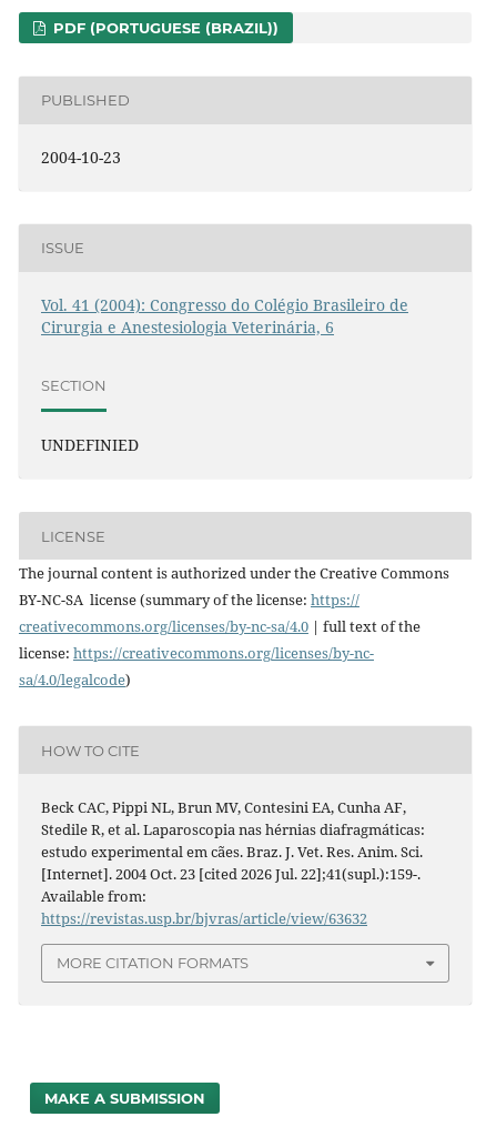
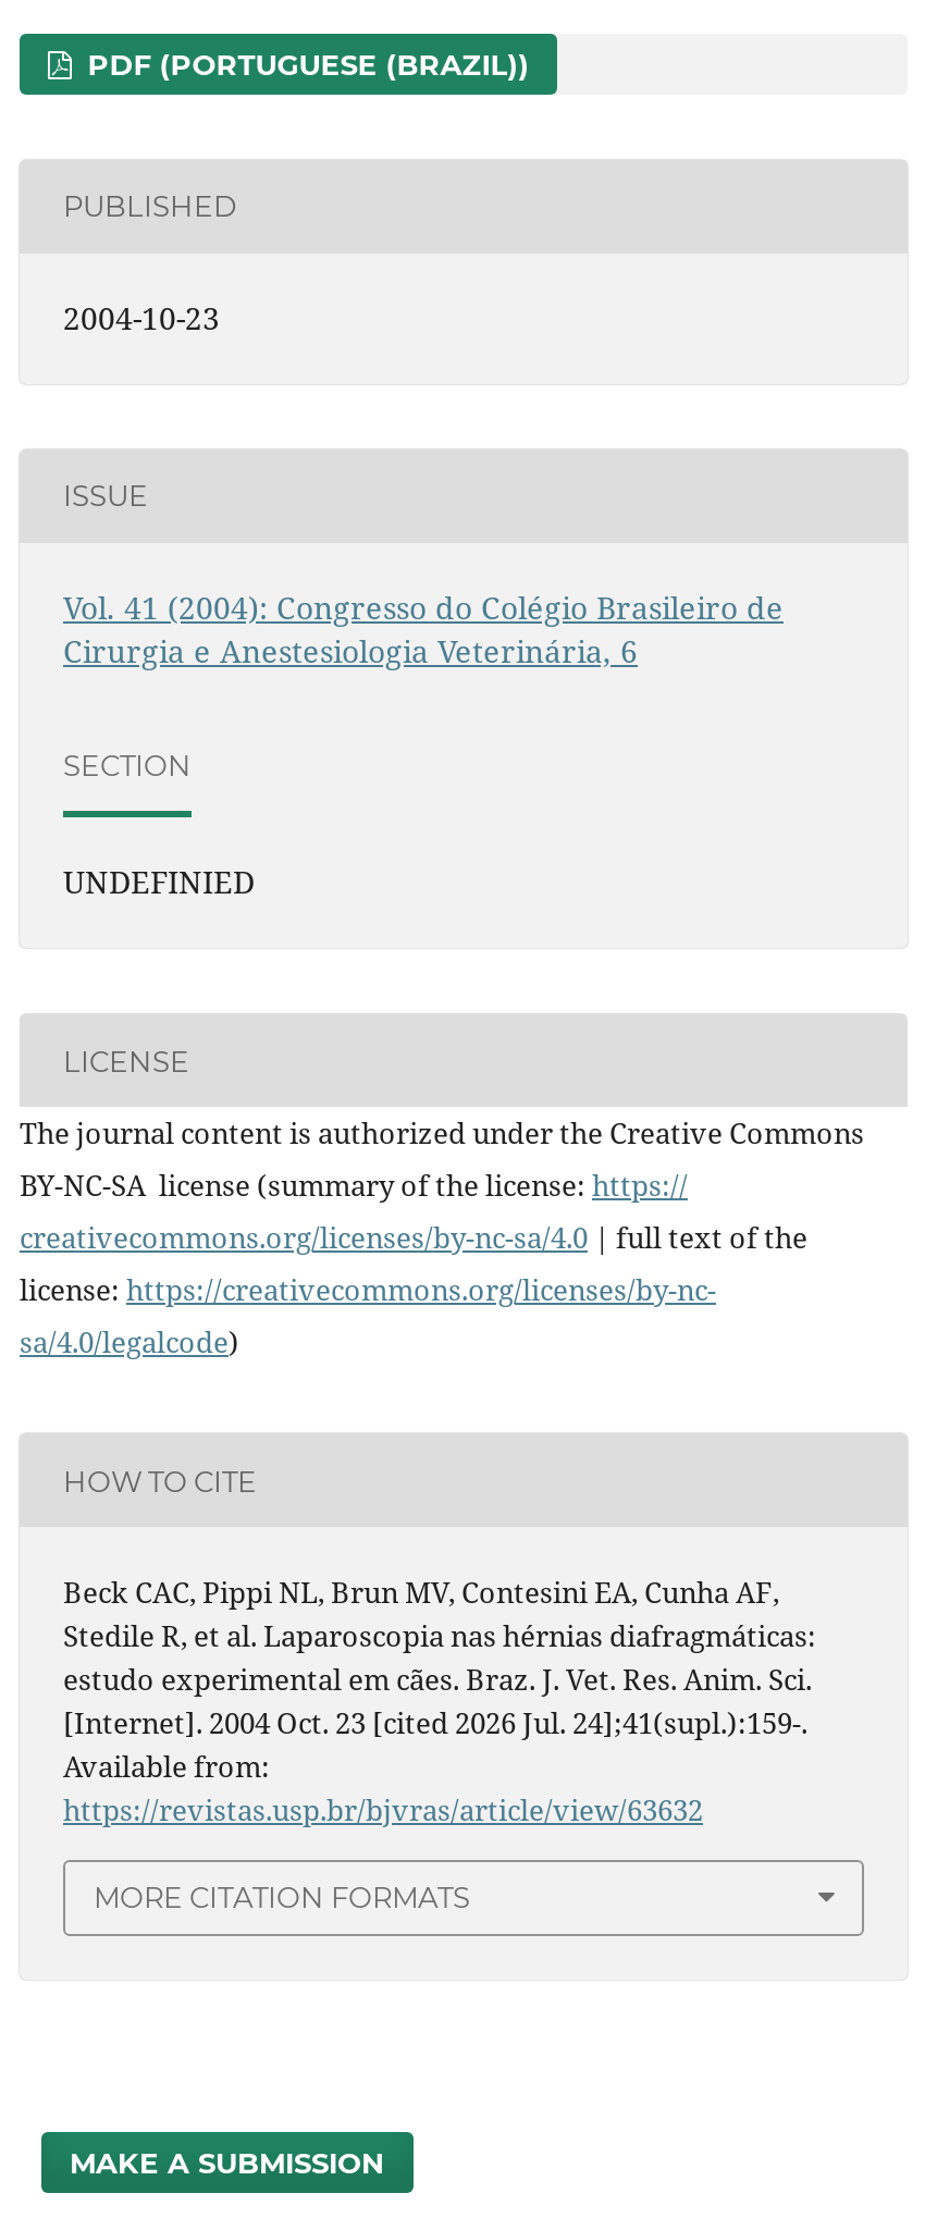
- [Internet]. 2004 Oct. 23 [cited 2026 Jul. 22];41(supl.):159-.
+ [Internet]. 2004 Oct. 23 [cited 2026 Jul. 24];41(supl.):159-.
